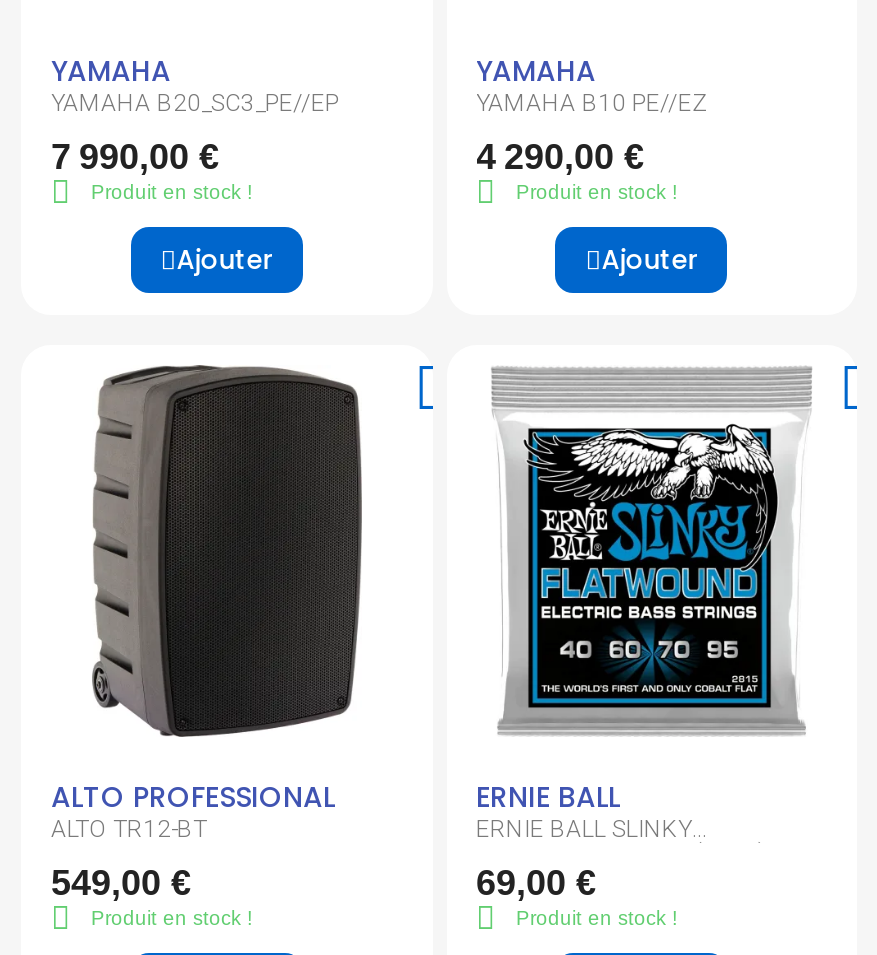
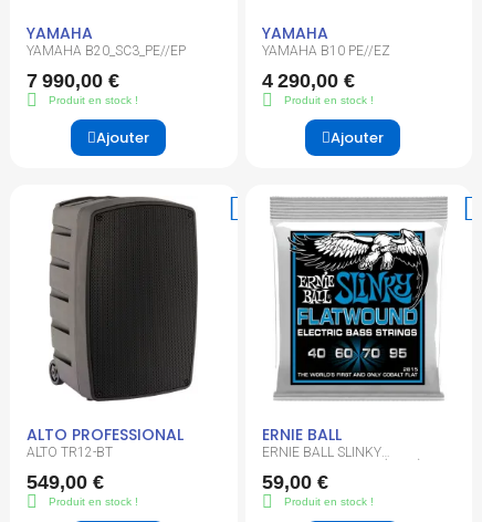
- 69,00 €
+ 59,00 €
